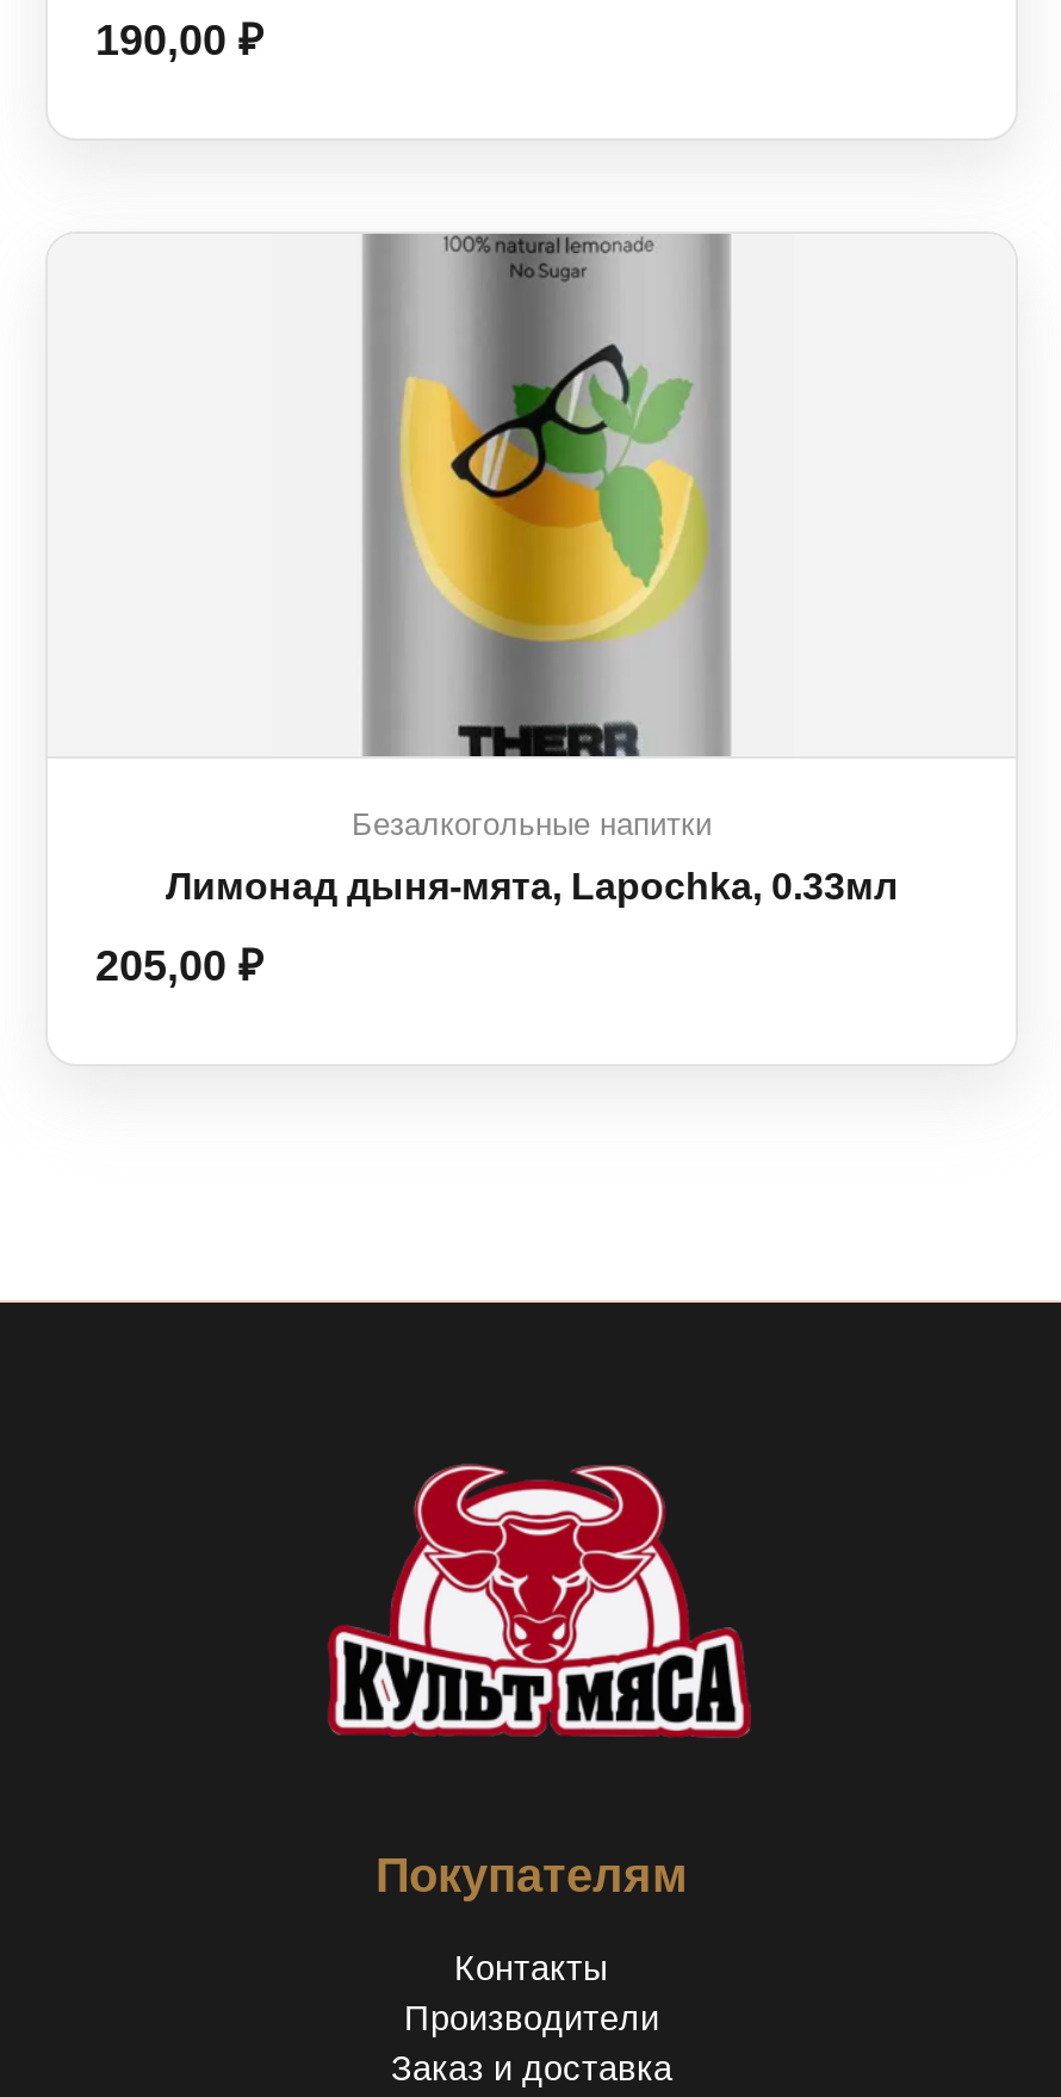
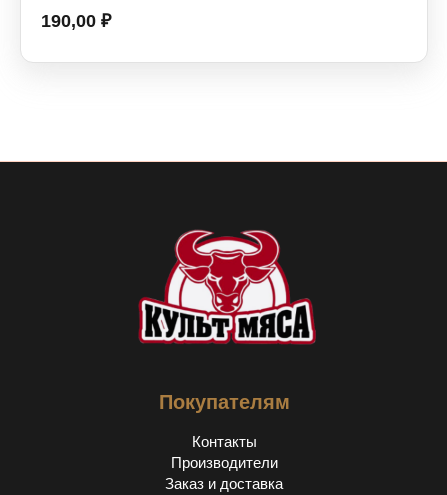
- [image]
- Безалкогольные напитки
- Лимонад дыня-мята, Lapochka, 0.33мл
- 205,00 ₽
